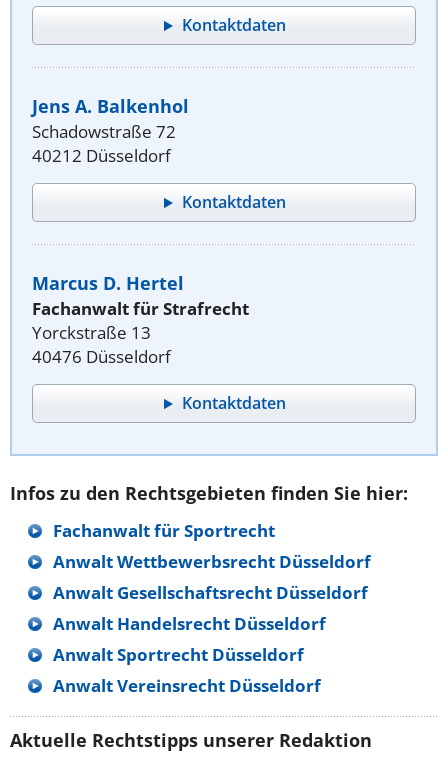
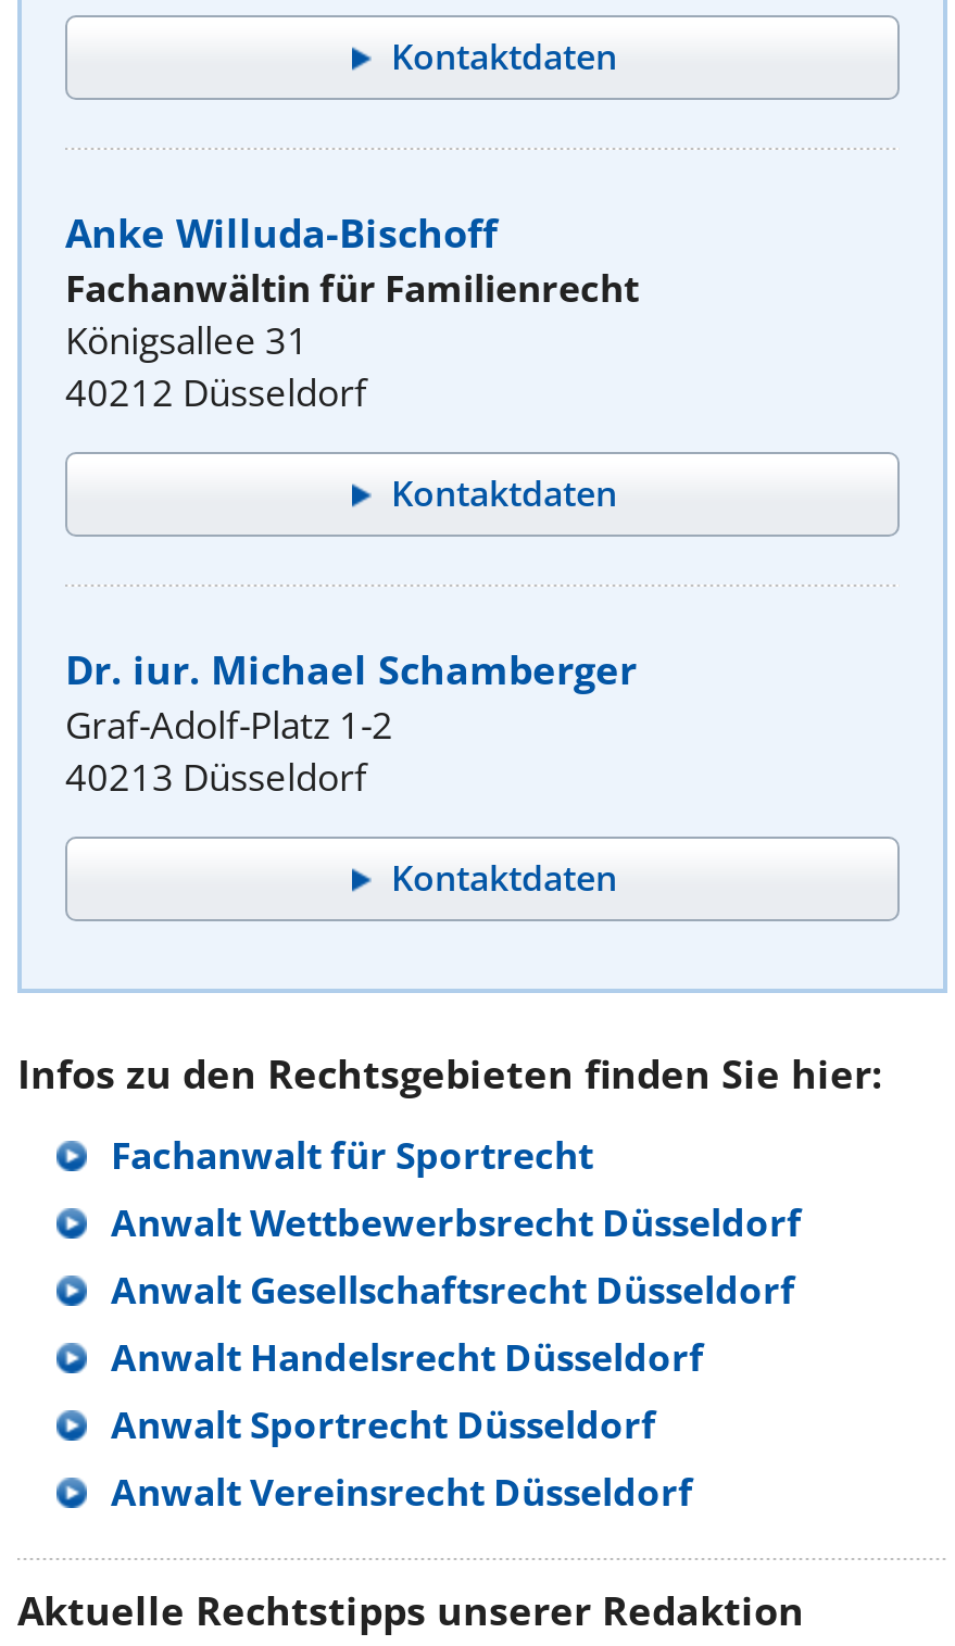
- Jens A. Balkenhol
- Schadowstraße 72
+ Anke Willuda-Bischoff
+ Fachanwältin für Familienrecht
+ Königsallee 31

moved down: 40212 Düsseldorf | Kontaktdaten

- Marcus D. Hertel
- Fachanwalt für Strafrecht
- Yorckstraße 13
- 40476 Düsseldorf
+ Dr. iur. Michael Schamberger
+ Graf-Adolf-Platz 1-2
+ 40213 Düsseldorf
